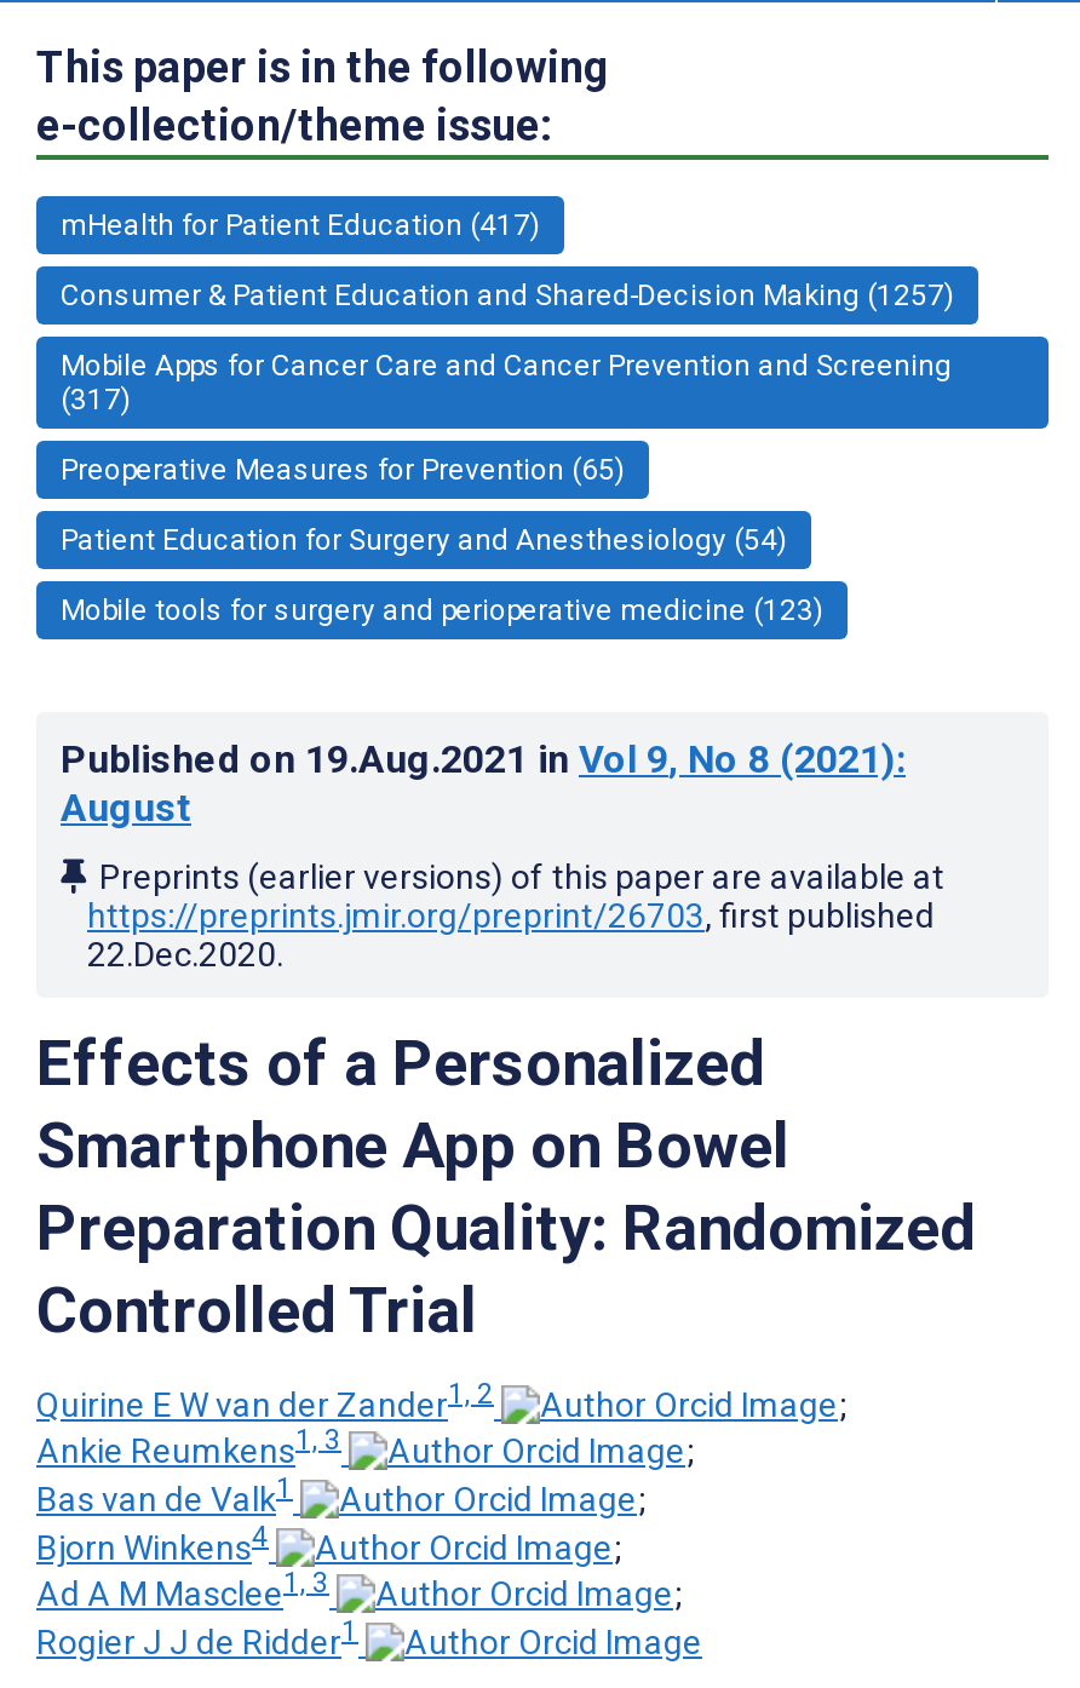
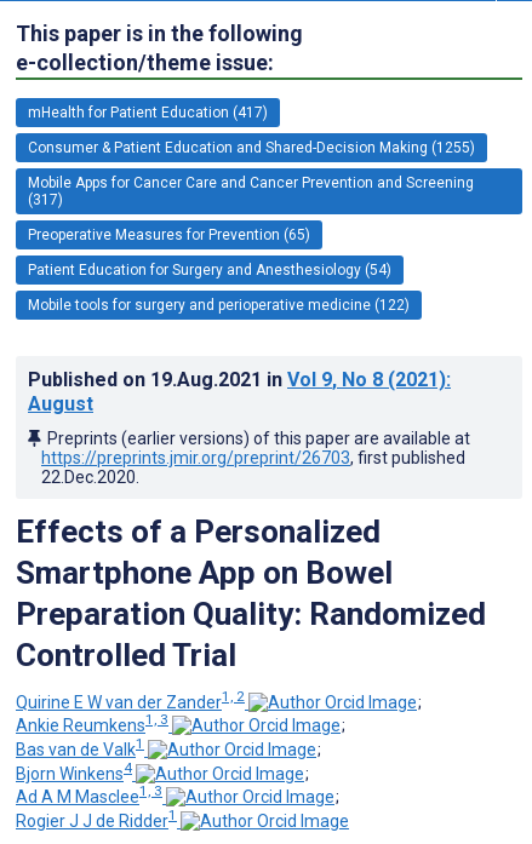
- Consumer & Patient Education and Shared-Decision Making (1257)
+ Consumer & Patient Education and Shared-Decision Making (1255)

- Mobile tools for surgery and perioperative medicine (123)
+ Mobile tools for surgery and perioperative medicine (122)
